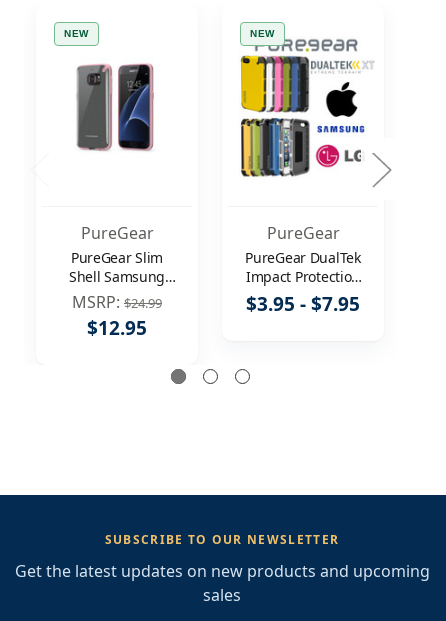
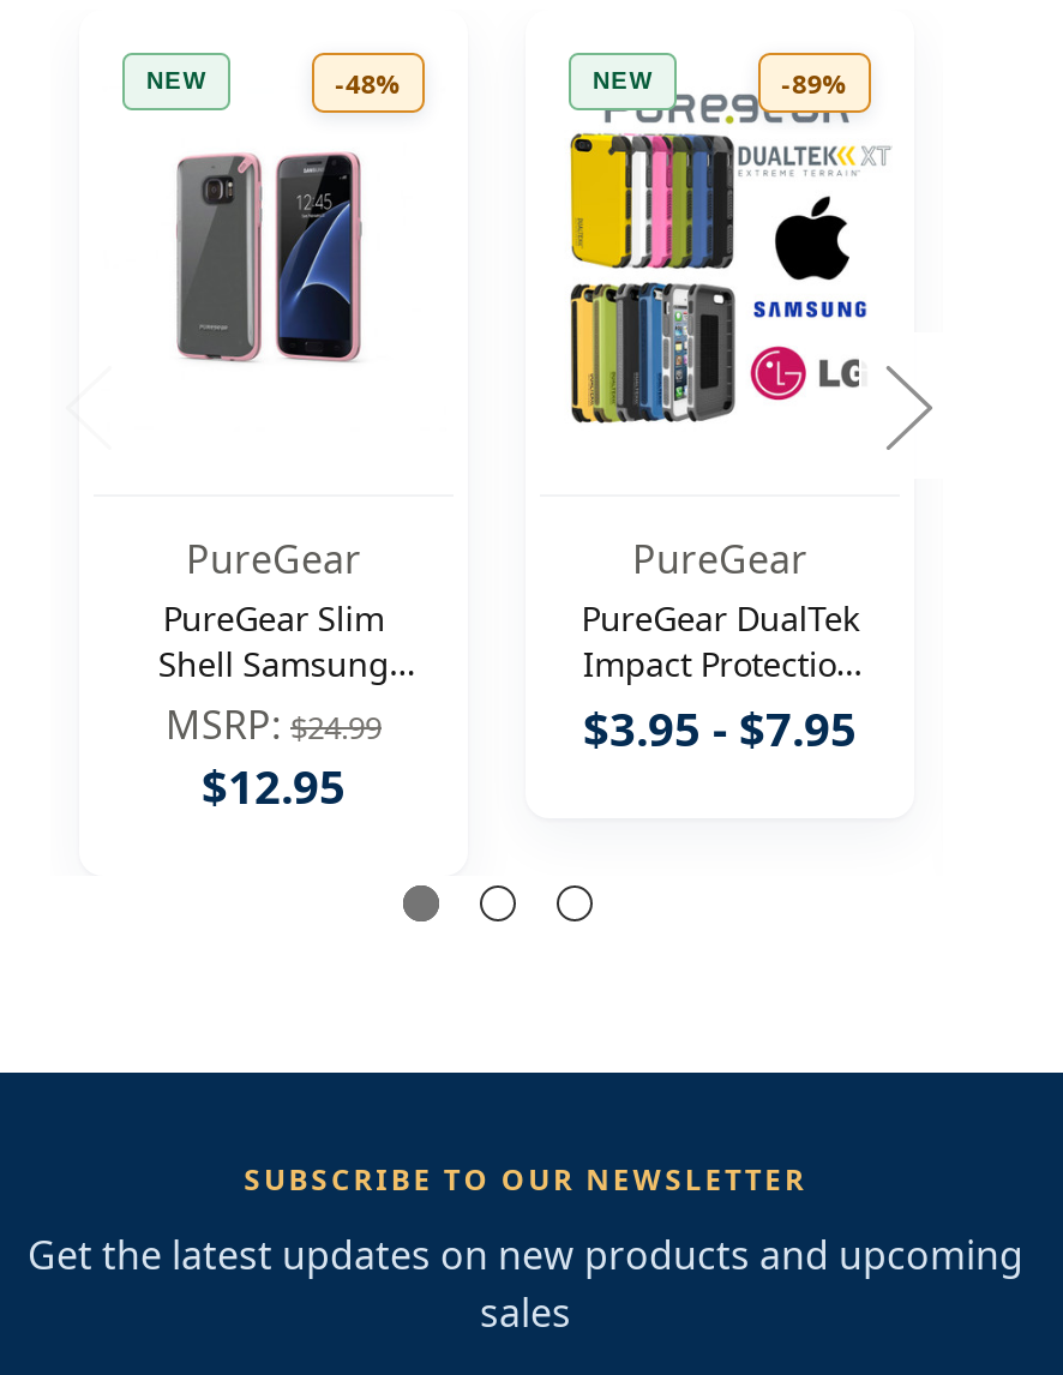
+ -48%

+ -89%
